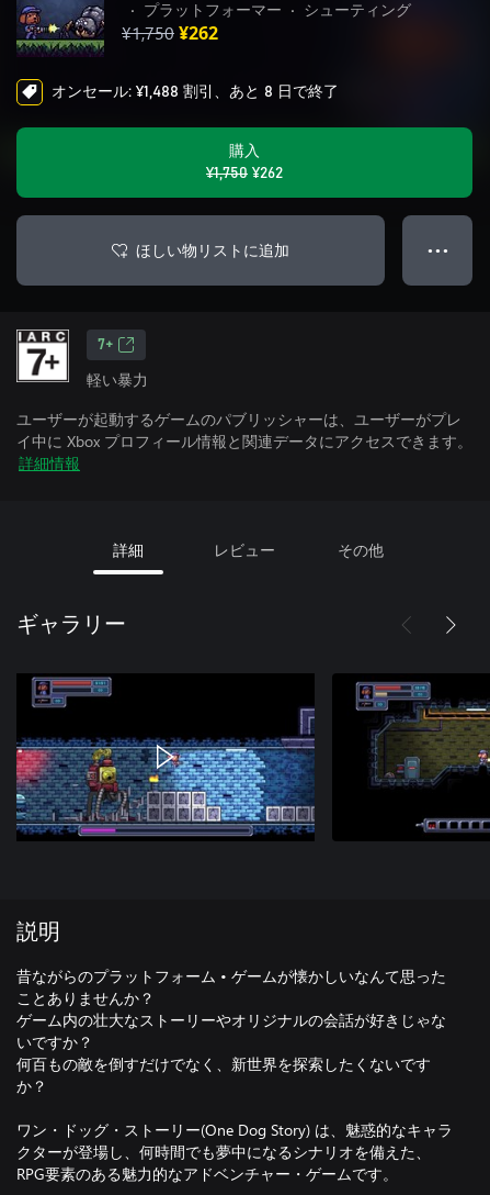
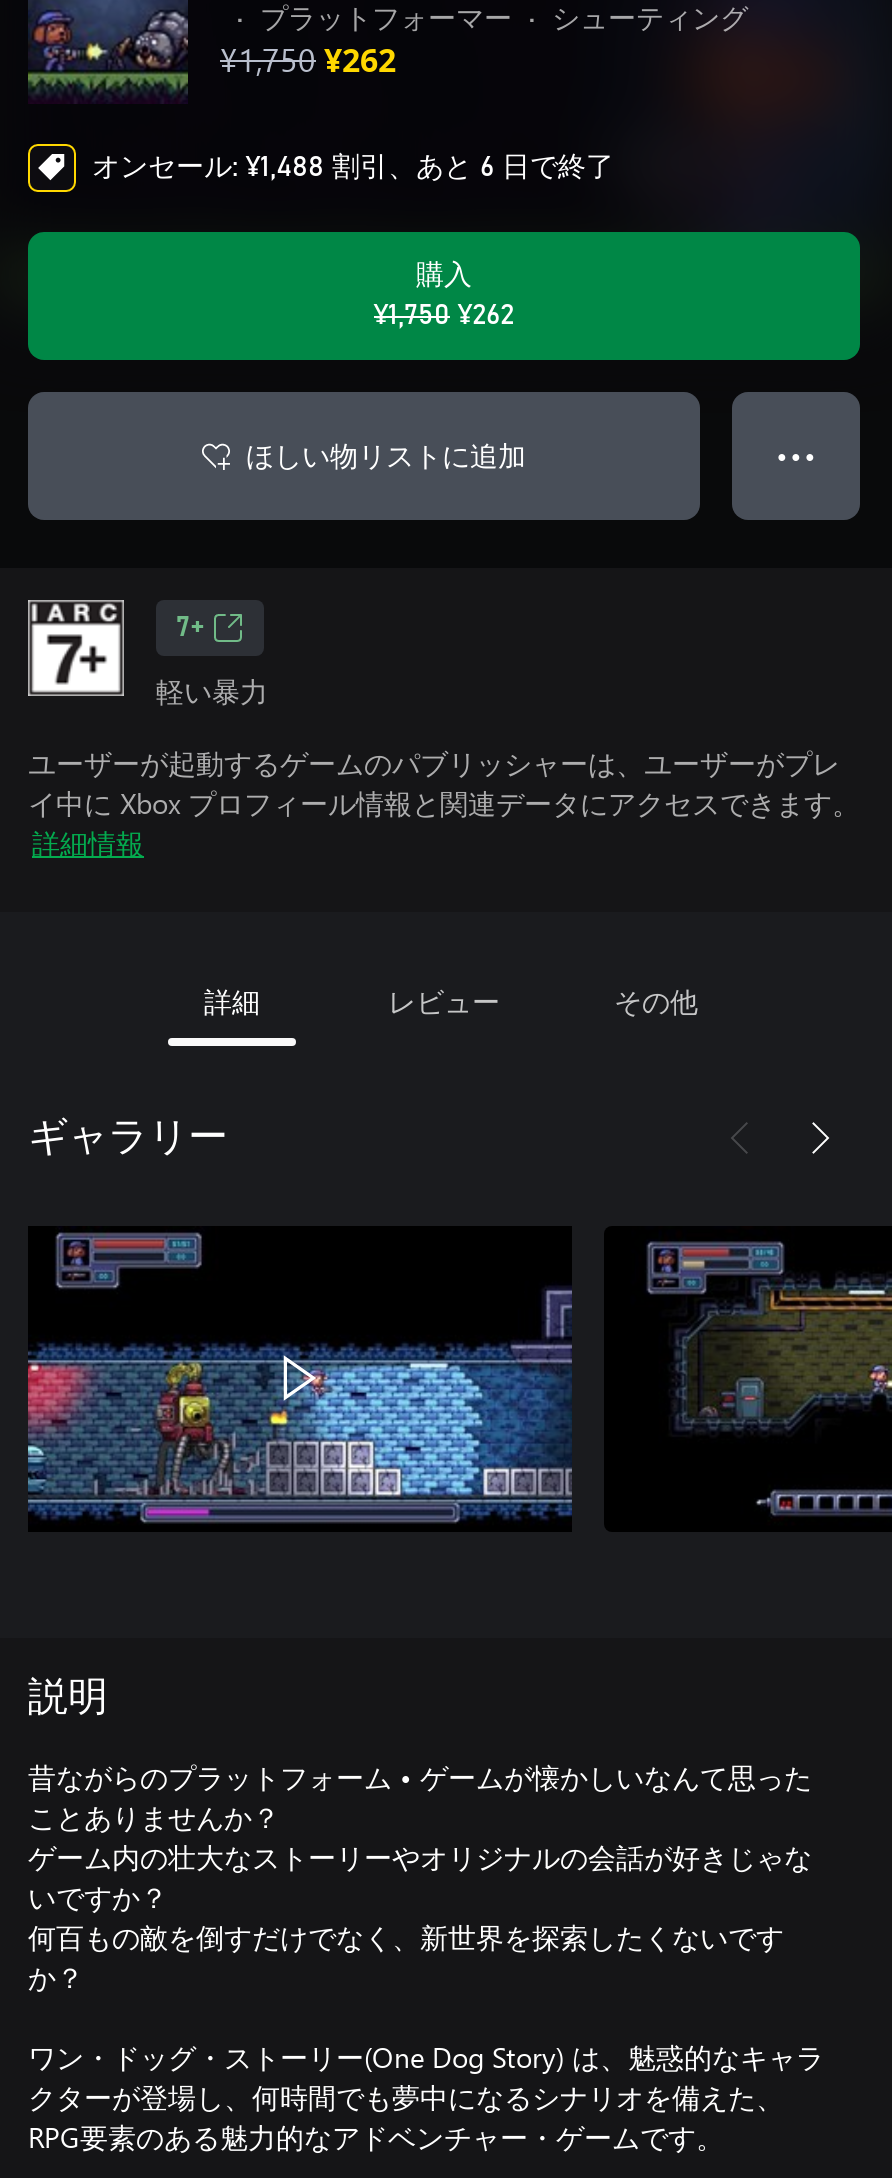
- オンセール: ¥1,488 割引、あと 8 日で終了
+ オンセール: ¥1,488 割引、あと 6 日で終了
